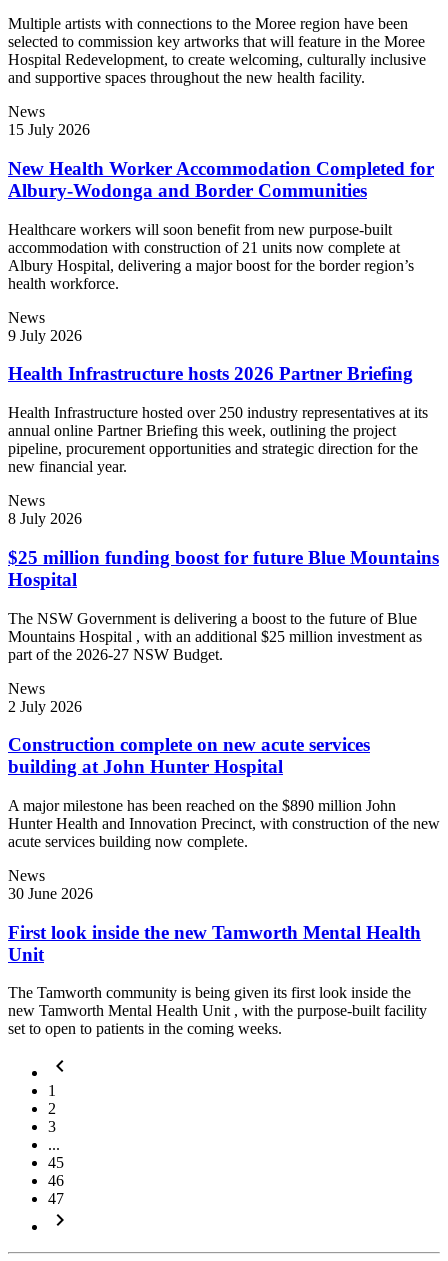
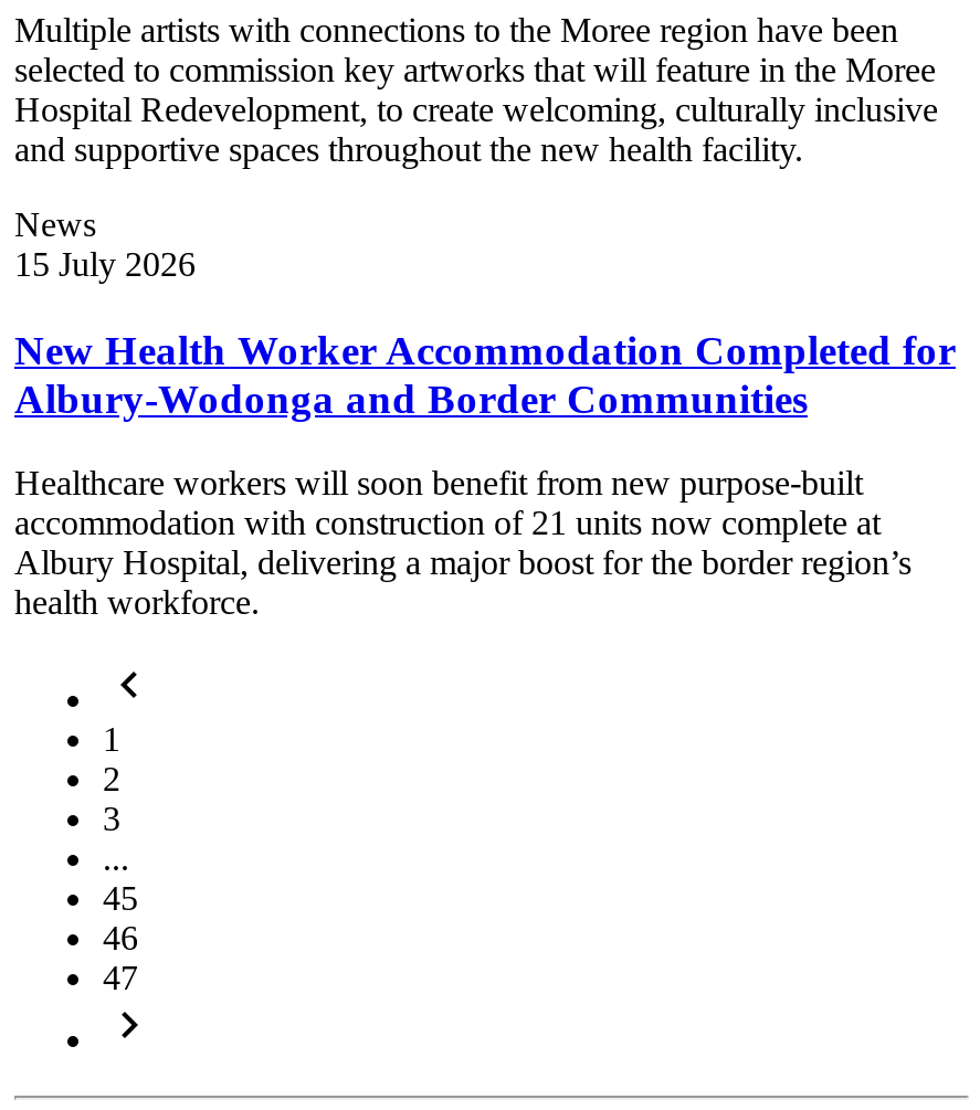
- News
- 9 July 2026
- Health Infrastructure hosts 2026 Partner Briefing
- Health Infrastructure hosted over 250 industry representatives at its
- annual online Partner Briefing this week, outlining the project
- pipeline, procurement opportunities and strategic direction for the
- new financial year.
- News
- 8 July 2026
- $25 million funding boost for future Blue Mountains
- Hospital
- The NSW Government is delivering a boost to the future of Blue
- Mountains Hospital , with an additional $25 million investment as
- part of the 2026-27 NSW Budget.
- News
- 2 July 2026
- Construction complete on new acute services
- building at John Hunter Hospital
- A major milestone has been reached on the $890 million John
- Hunter Health and Innovation Precinct, with construction of the new
- acute services building now complete.
- News
- 30 June 2026
- First look inside the new Tamworth Mental Health
- Unit
- The Tamworth community is being given its first look inside the
- new Tamworth Mental Health Unit , with the purpose-built facility
- set to open to patients in the coming weeks.
